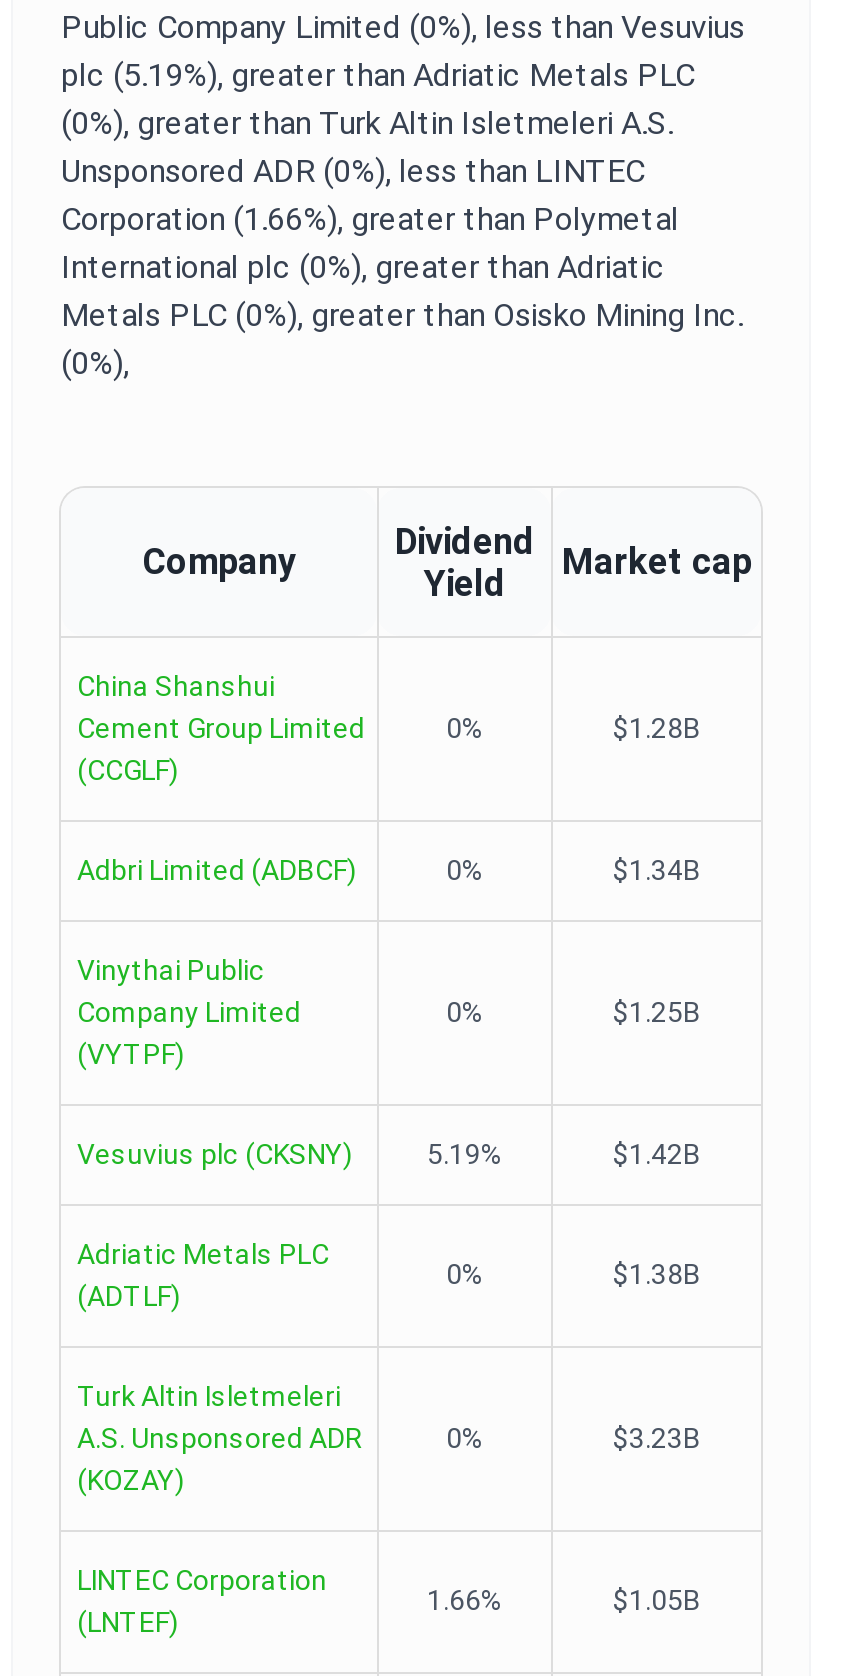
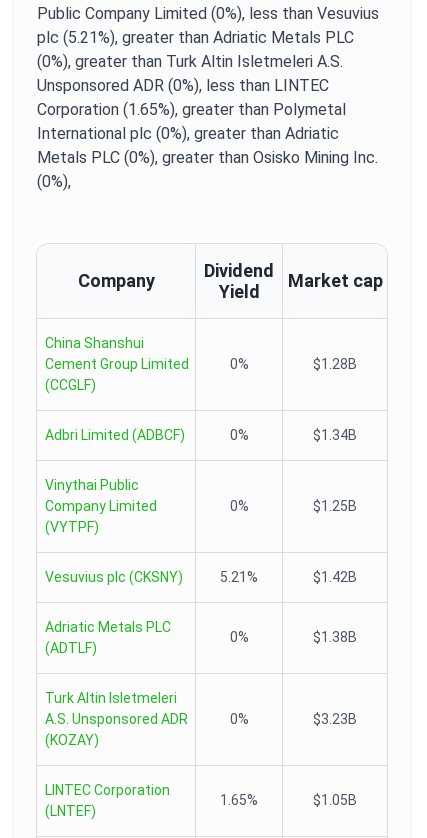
- plc (5.19%), greater than Adriatic Metals PLC
+ plc (5.21%), greater than Adriatic Metals PLC

- Corporation (1.66%), greater than Polymetal
+ Corporation (1.65%), greater than Polymetal

- 5.19%
+ 5.21%

- 1.66%
+ 1.65%
